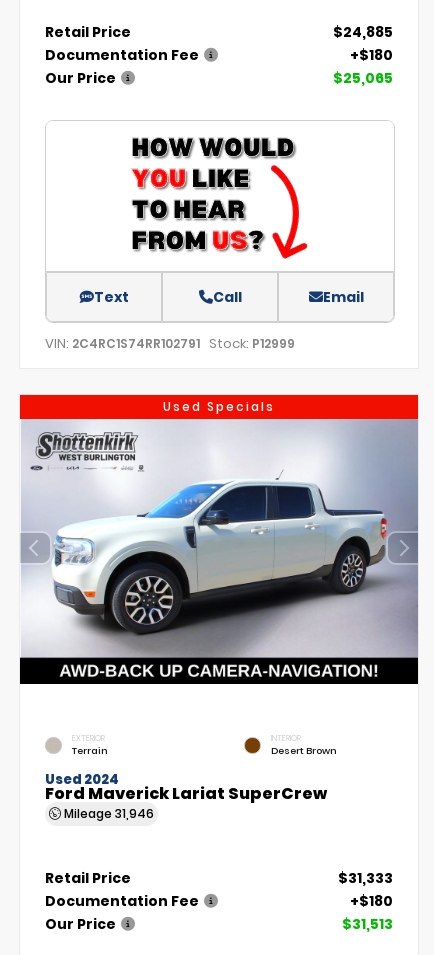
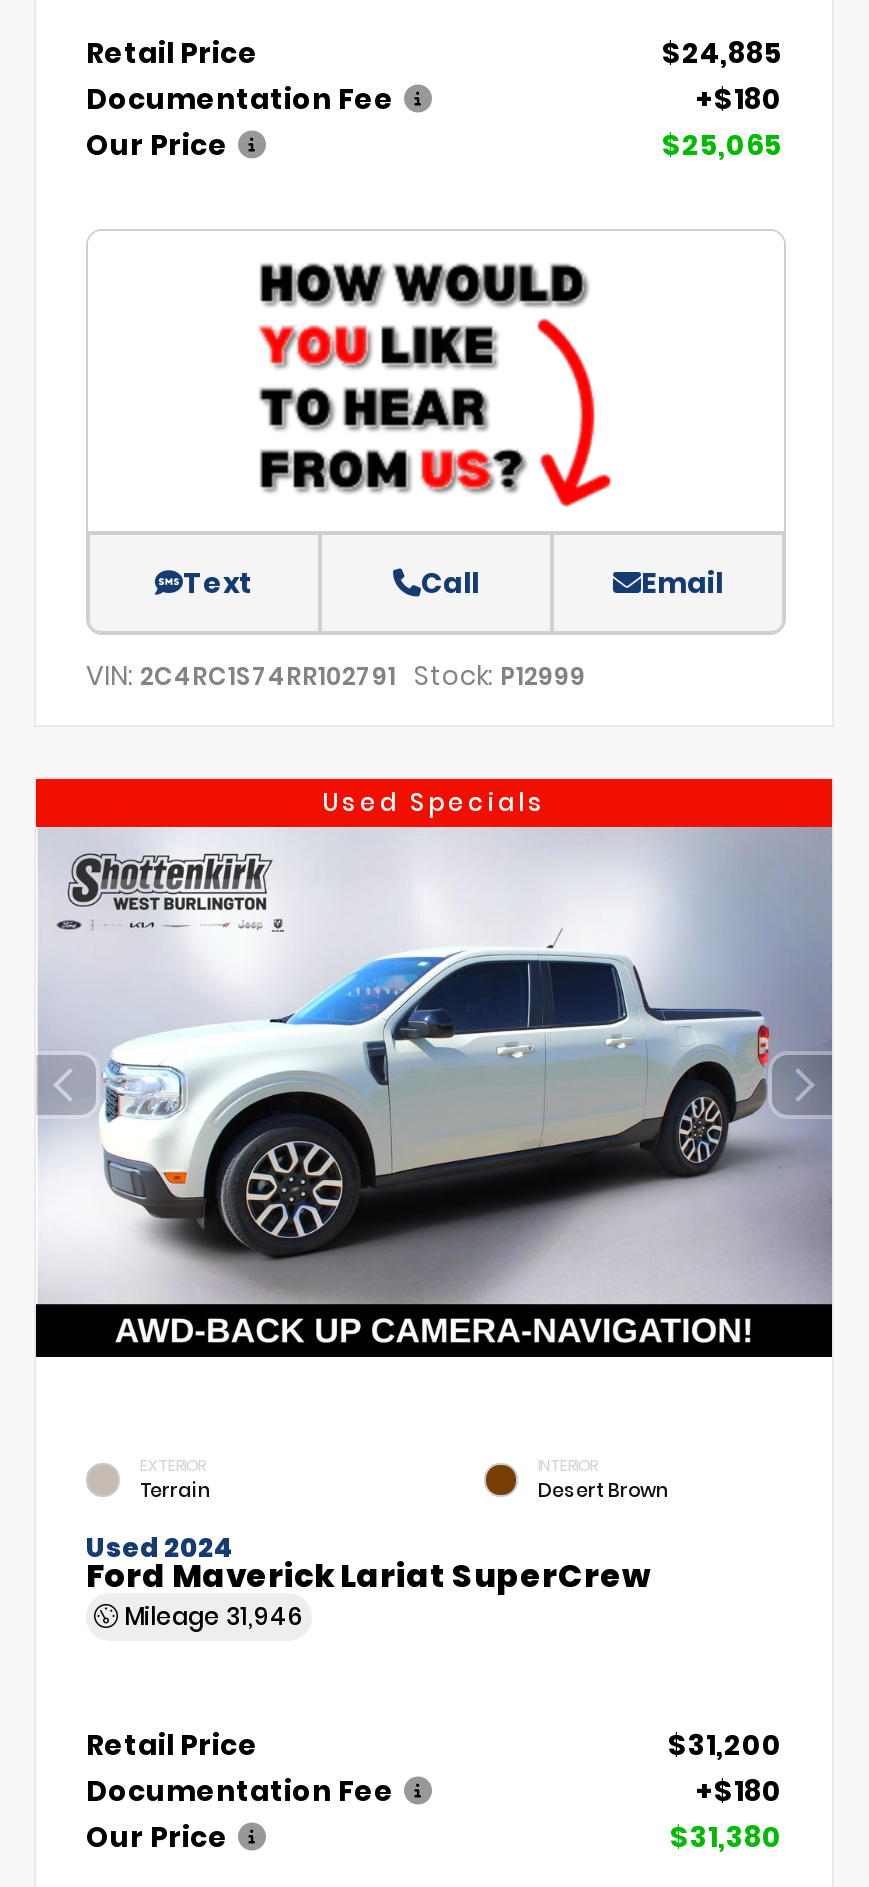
- $31,333
+ $31,200

- $31,513
+ $31,380
